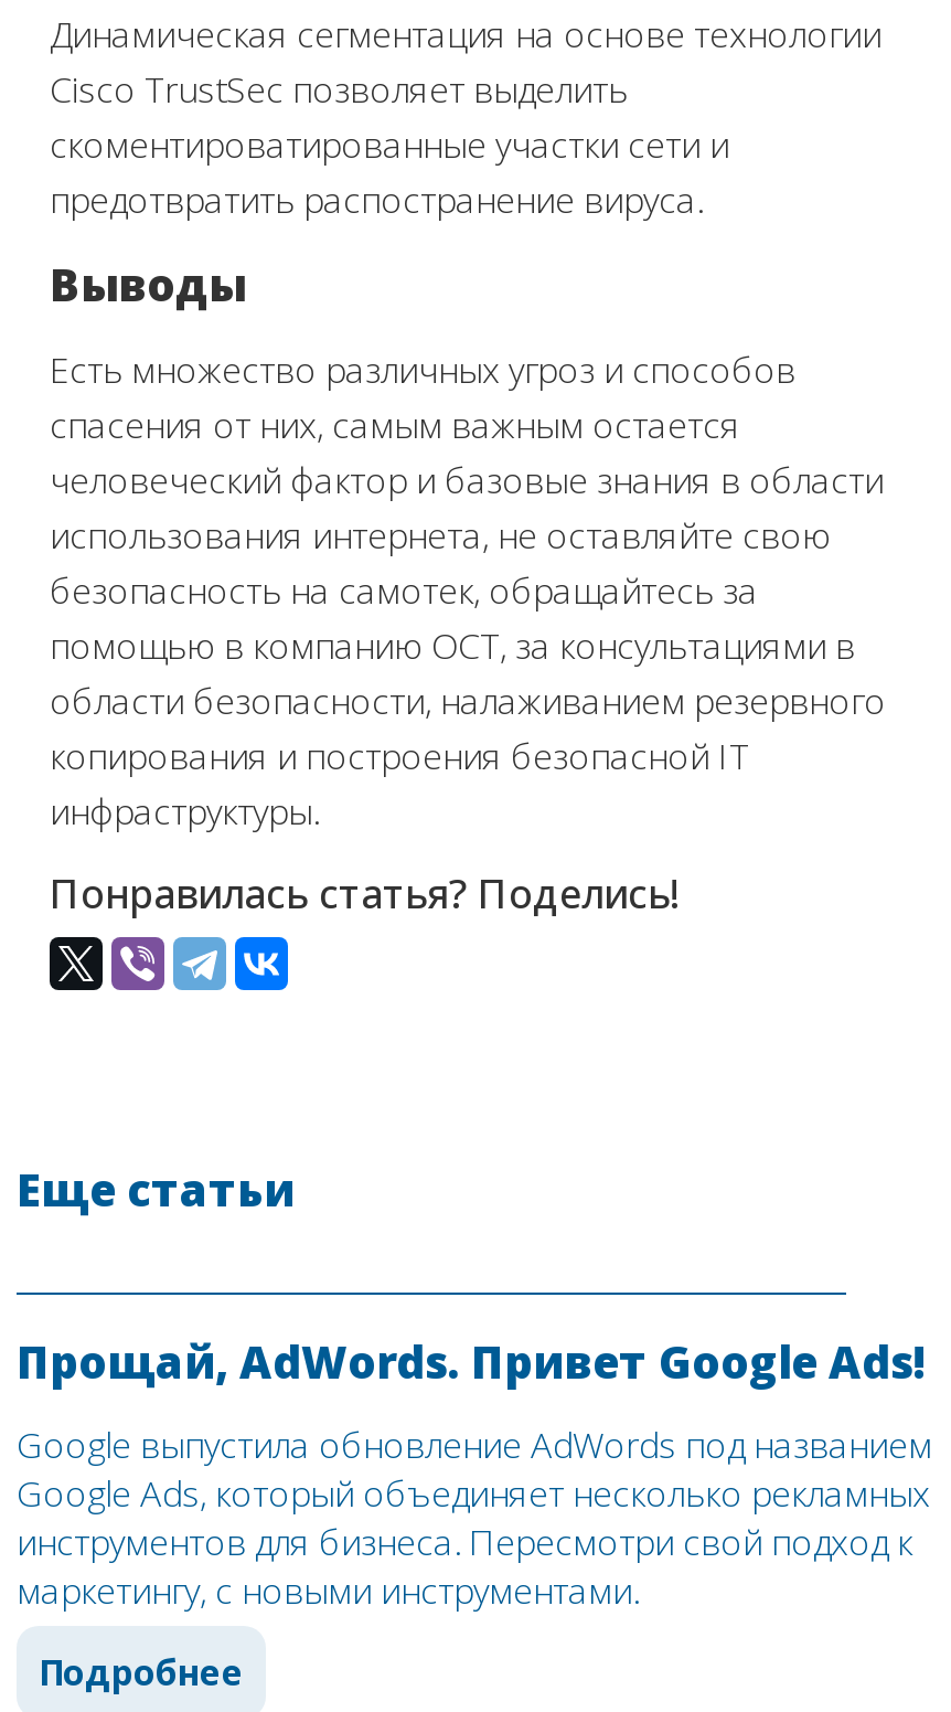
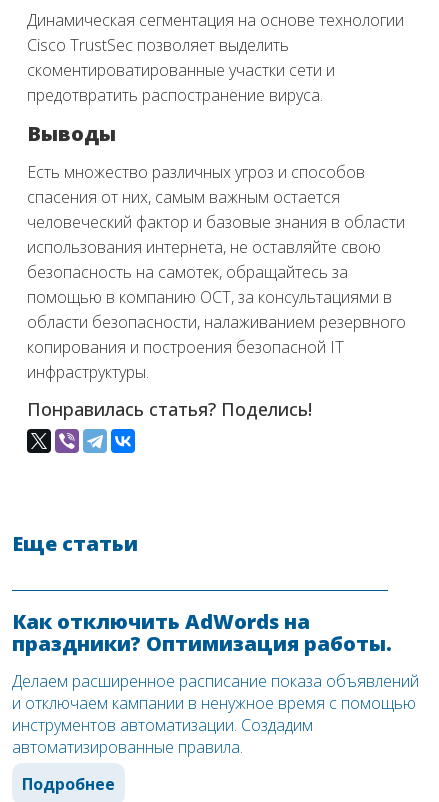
- Прощай, AdWords. Привет Google Ads!
+ Как отключить AdWords на
+ праздники? Оптимизация работы.

- Google выпустила обновление AdWords под названием
- Google Ads, который объединяет несколько рекламных
- инструментов для бизнеса. Пересмотри свой подход к
- маркетингу, с новыми инструментами.
+ Делаем расширенное расписание показа объявлений
+ и отключаем кампании в ненужное время с помощью
+ инструментов автоматизации. Создадим
+ автоматизированные правила.
